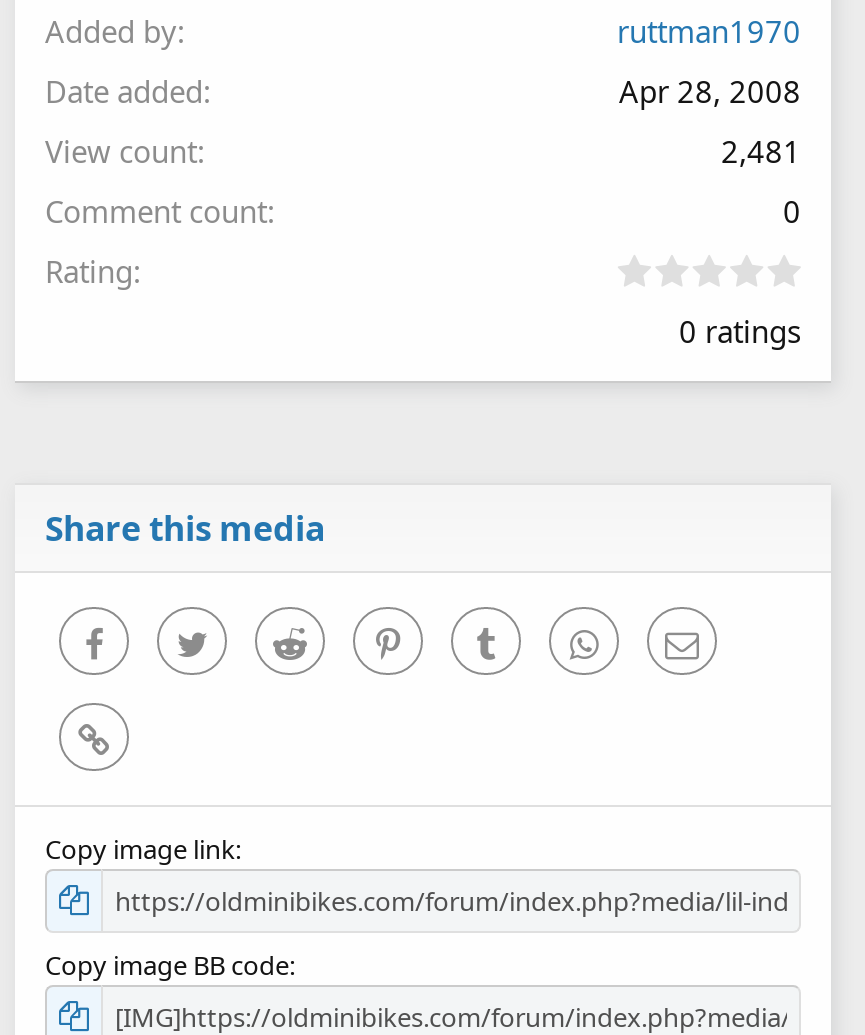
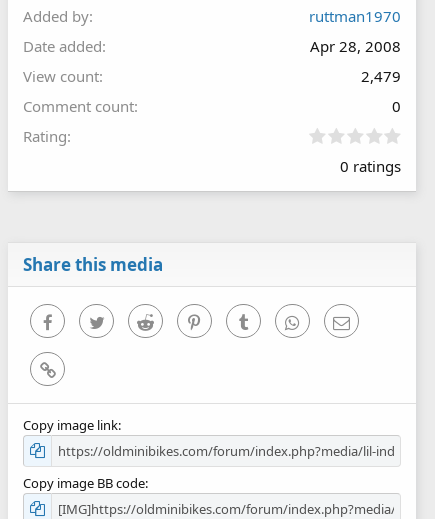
- 2,481
+ 2,479
